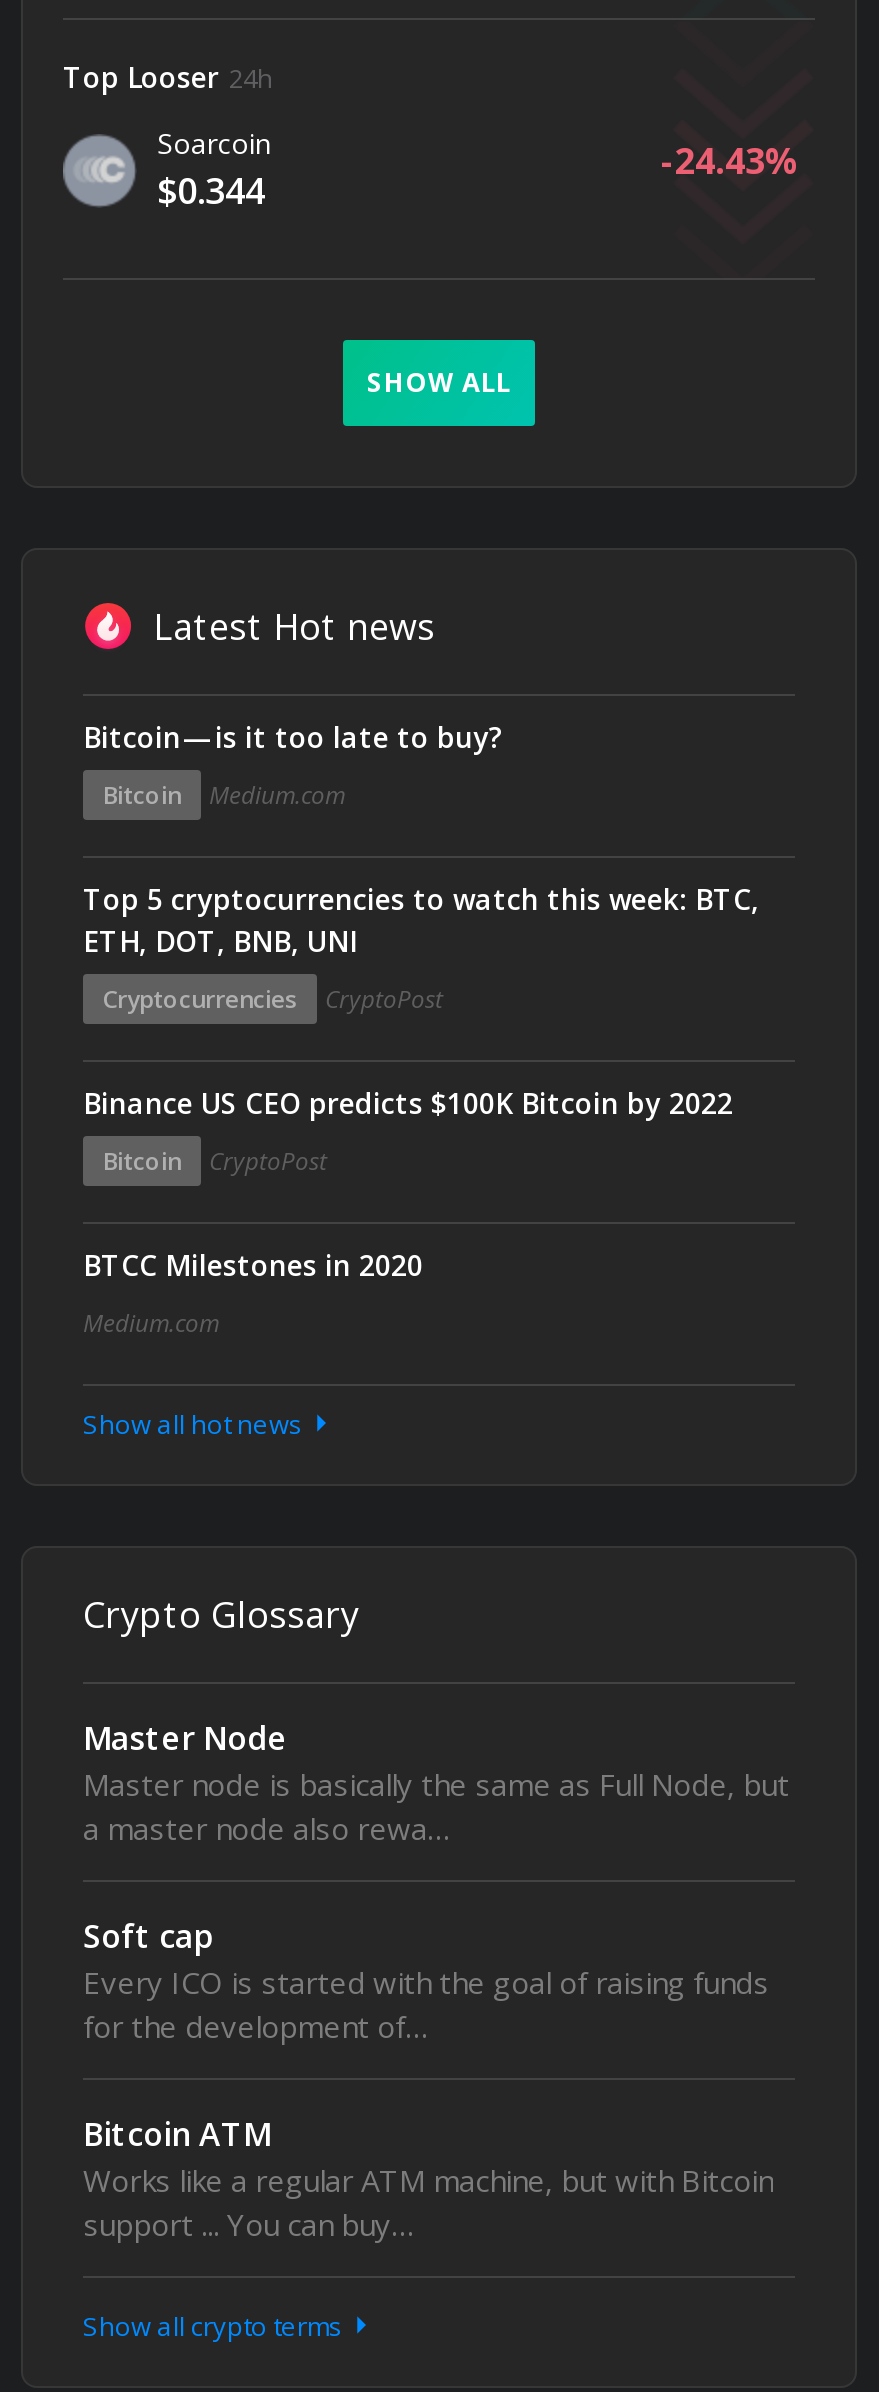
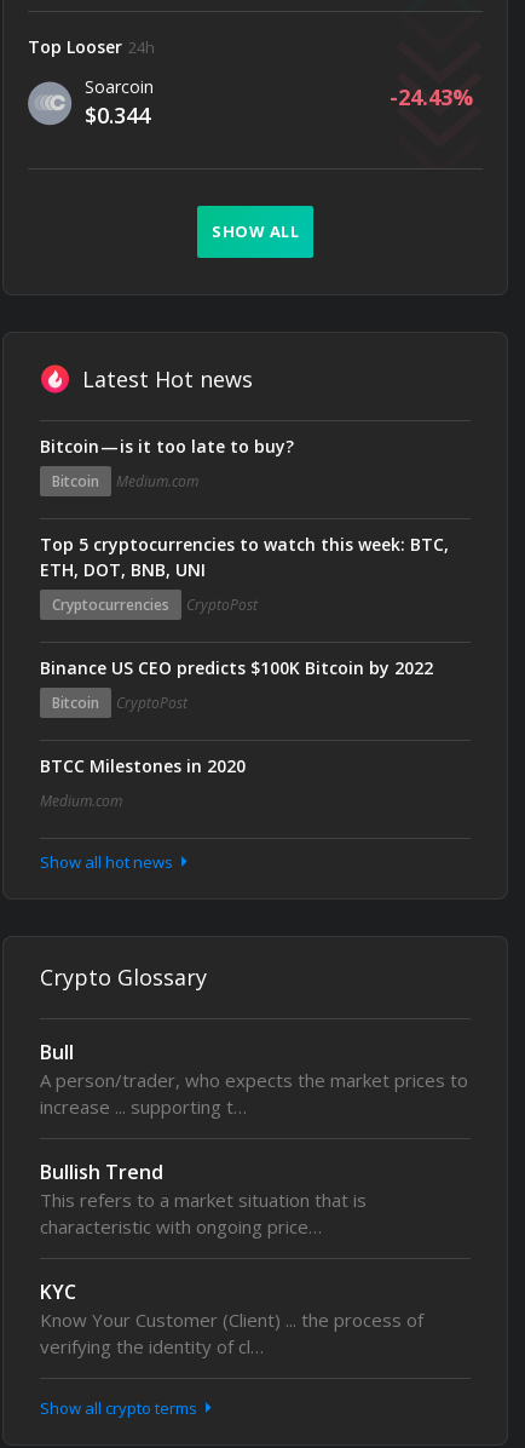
- Master Node
- Master node is basically the same as Full Node, but
- a master node also rewa…
+ Bull
+ A person/trader, who expects the market prices to
+ increase ... supporting t…

- Soft cap
- Every ICO is started with the goal of raising funds
- for the development of…
+ Bullish Trend
+ This refers to a market situation that is
+ characteristic with ongoing price…

- Bitcoin ATM
- Works like a regular ATM machine, but with Bitcoin
- support ... You can buy…
+ KYC
+ Know Your Customer (Client) ... the process of
+ verifying the identity of cl…
